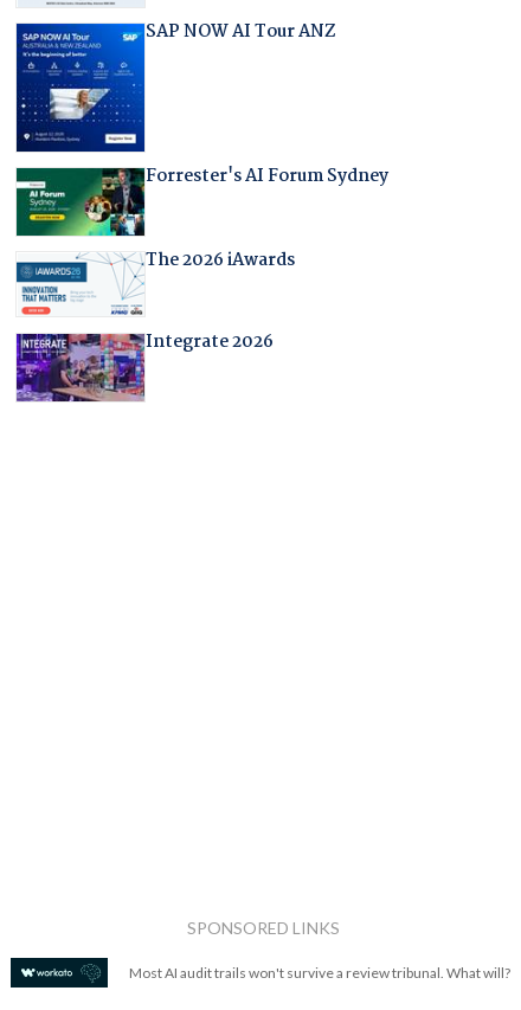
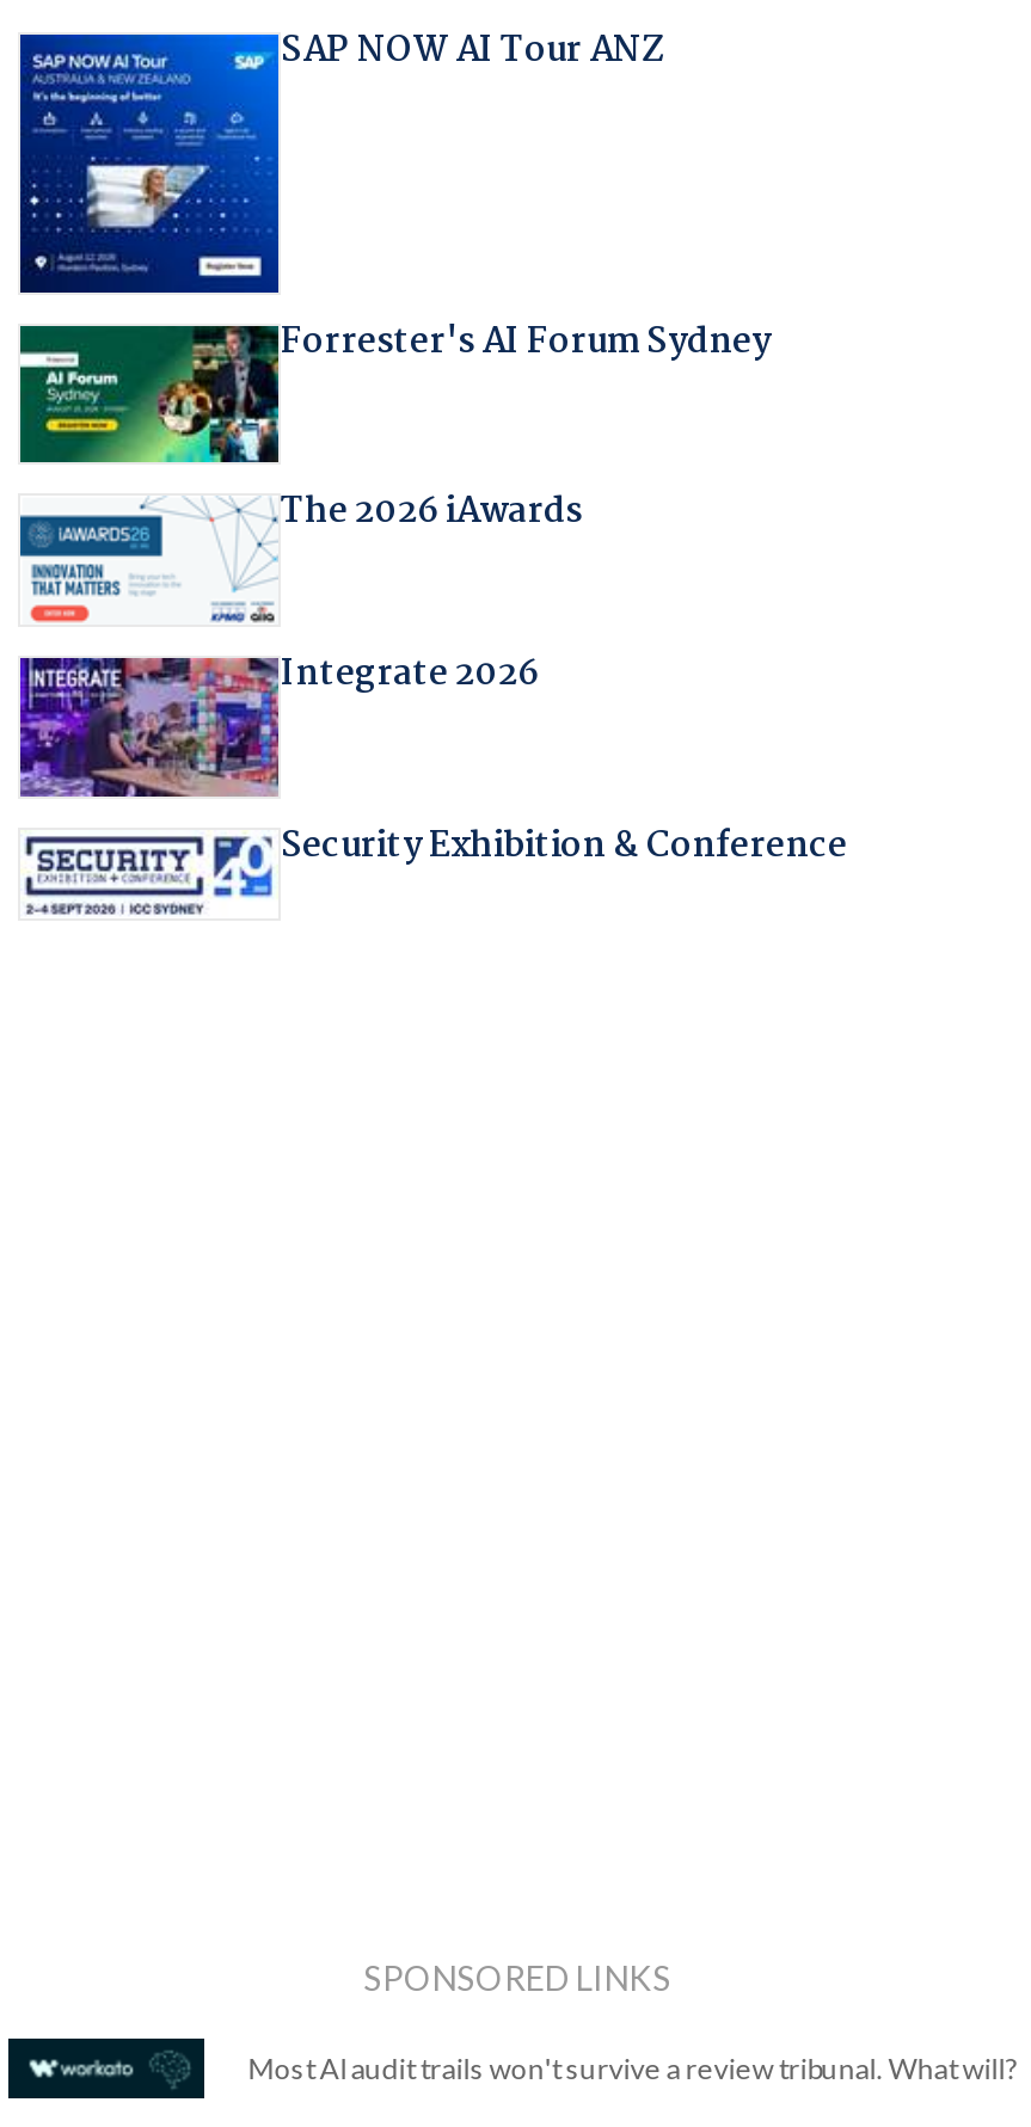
+ [image]
+ Security Exhibition & Conference
